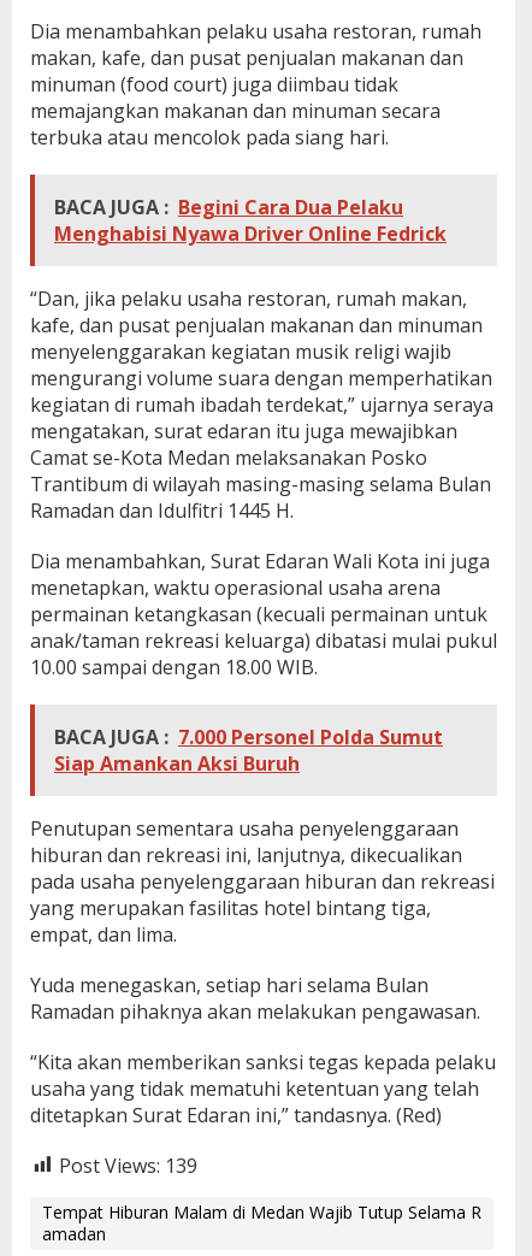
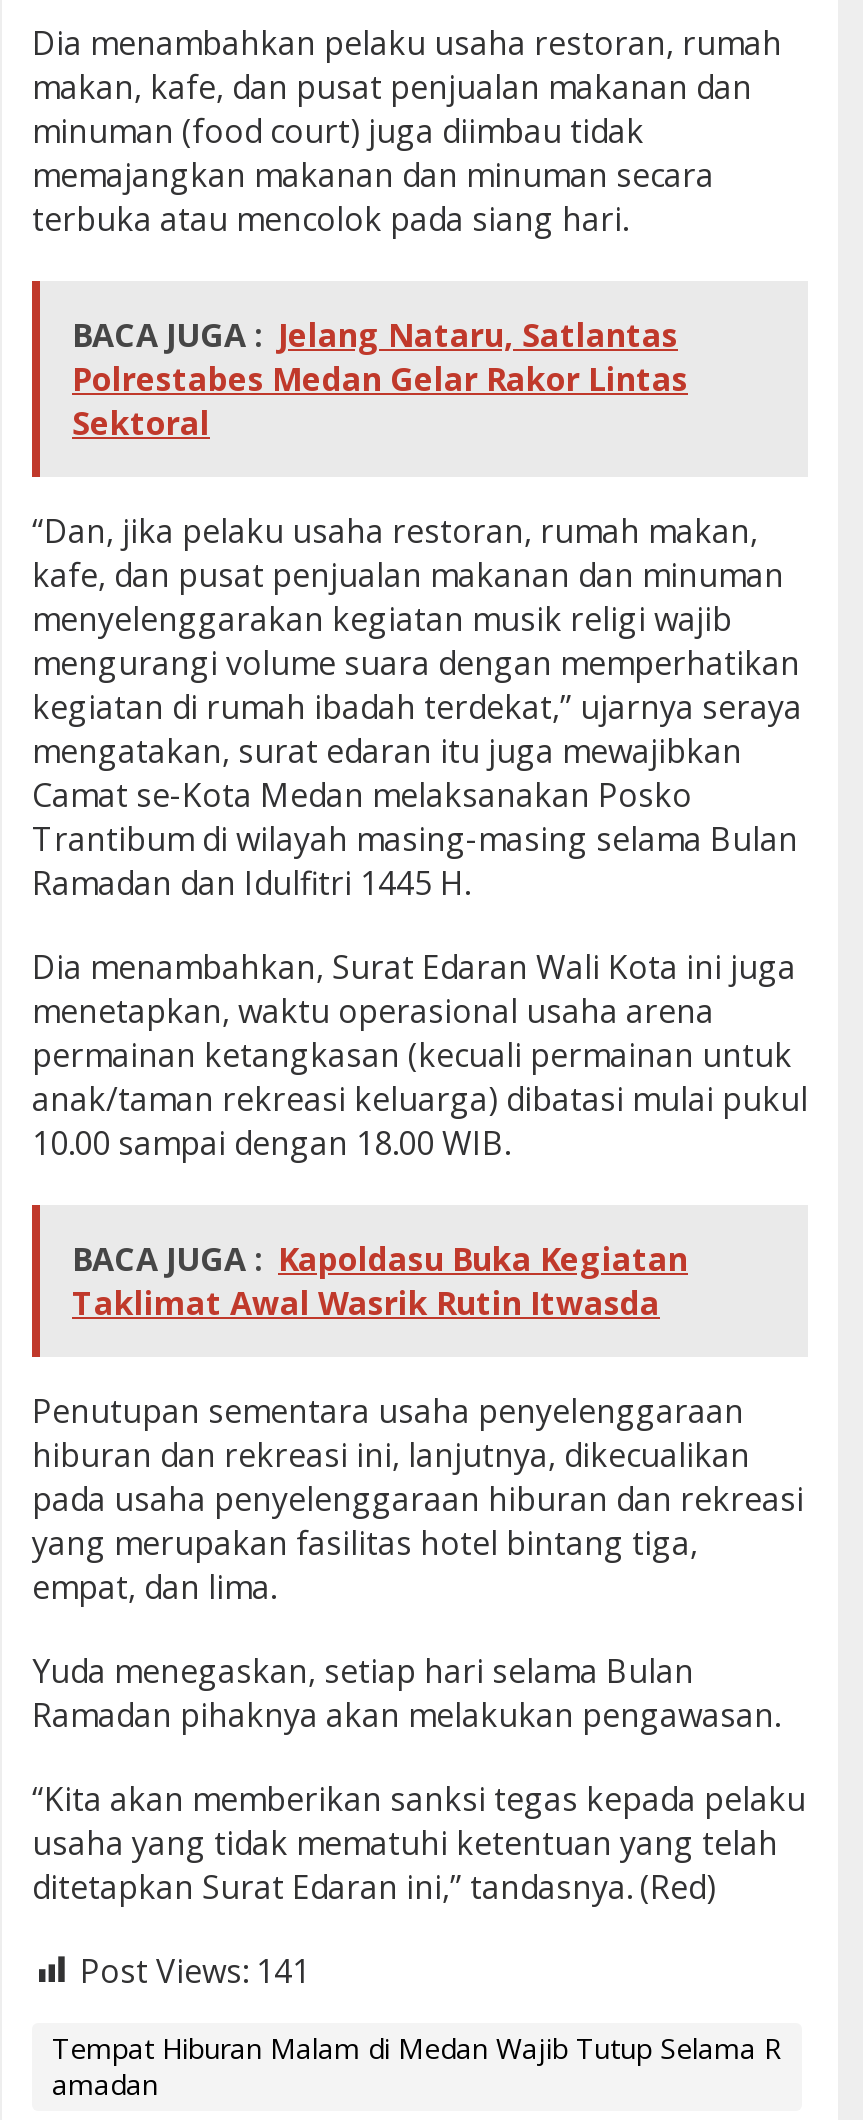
- BACA JUGA : Begini Cara Dua Pelaku
- Menghabisi Nyawa Driver Online Fedrick
+ BACA JUGA : Jelang Nataru, Satlantas
+ Polrestabes Medan Gelar Rakor Lintas
+ Sektoral

- BACA JUGA : 7.000 Personel Polda Sumut
- Siap Amankan Aksi Buruh
+ BACA JUGA : Kapoldasu Buka Kegiatan
+ Taklimat Awal Wasrik Rutin Itwasda

- Post Views: 139
+ Post Views: 141
